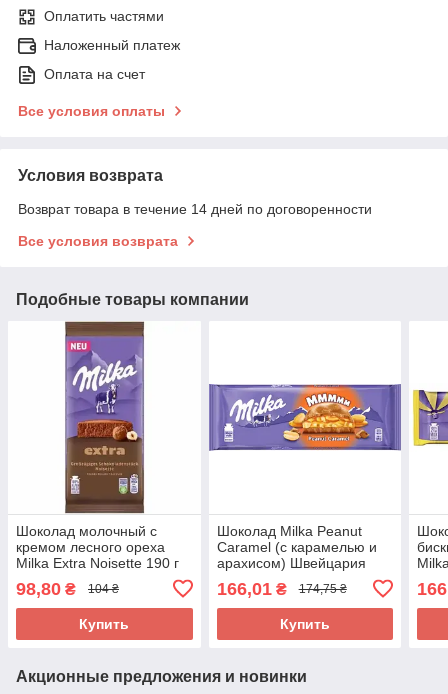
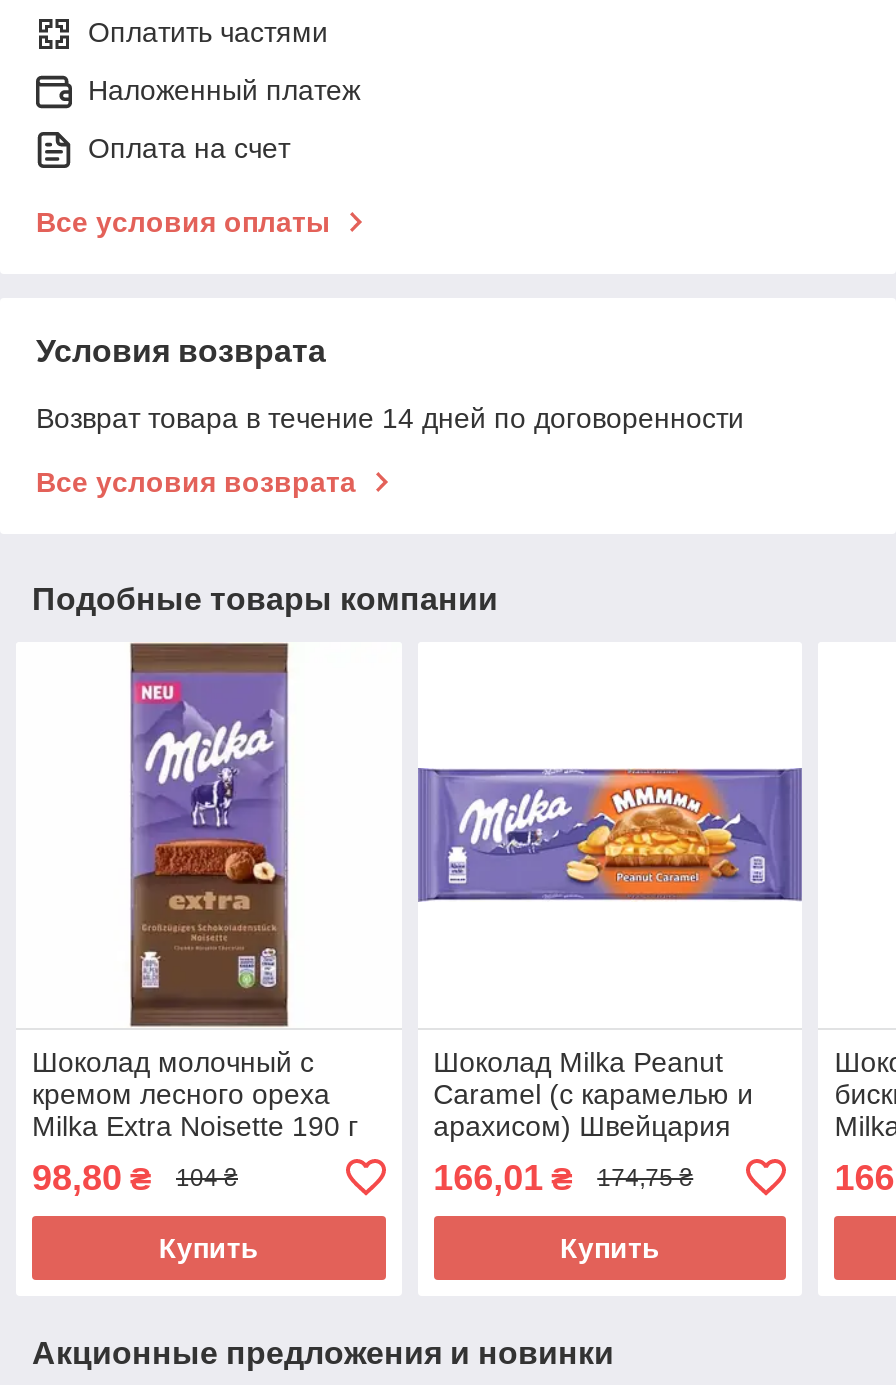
- [image]
